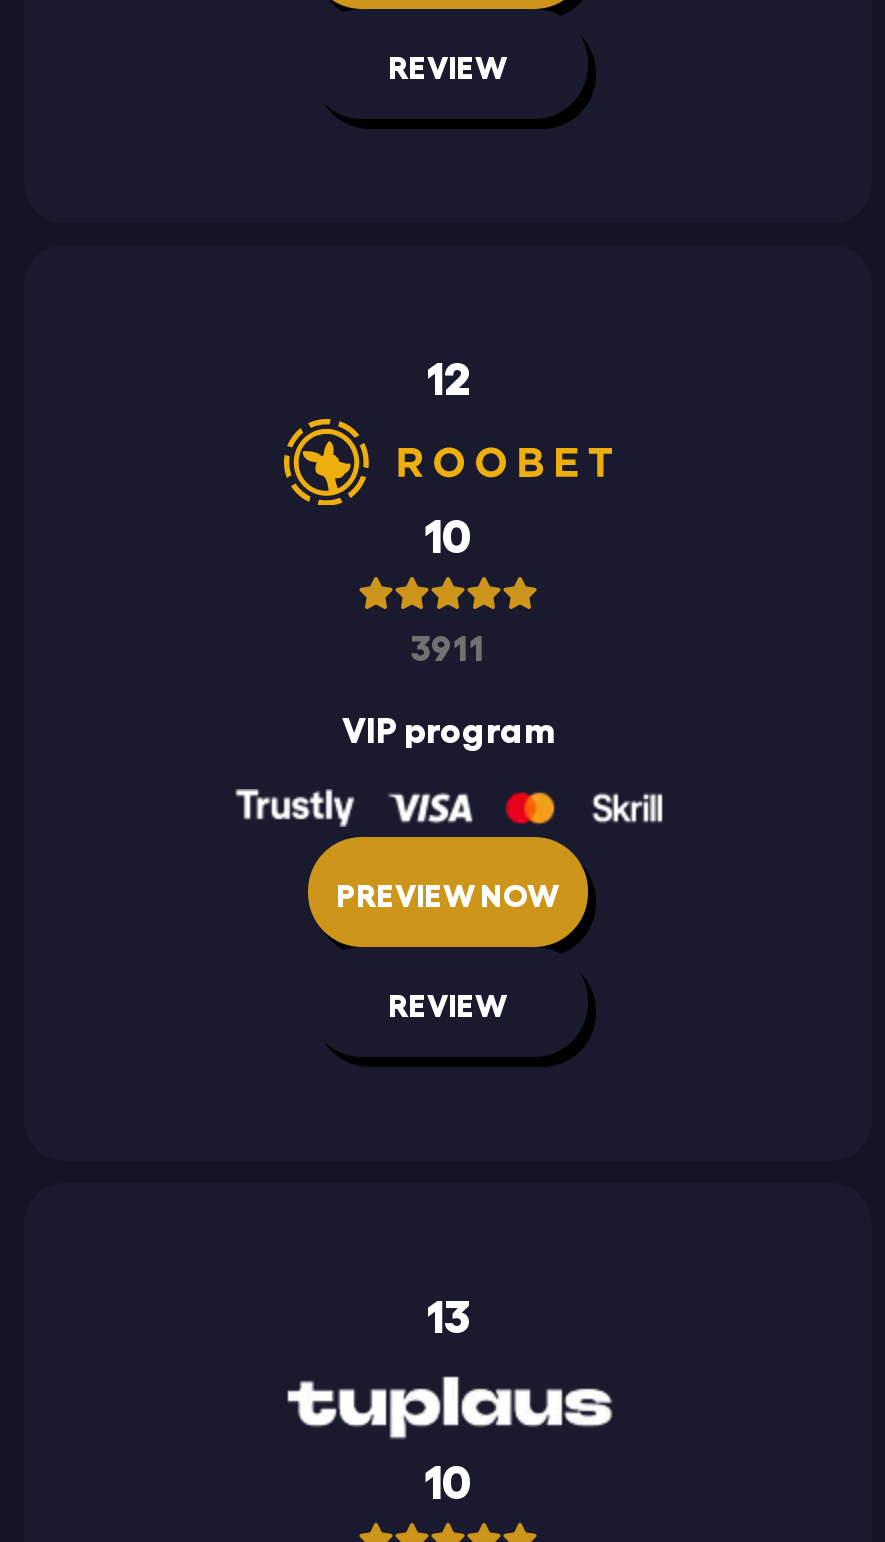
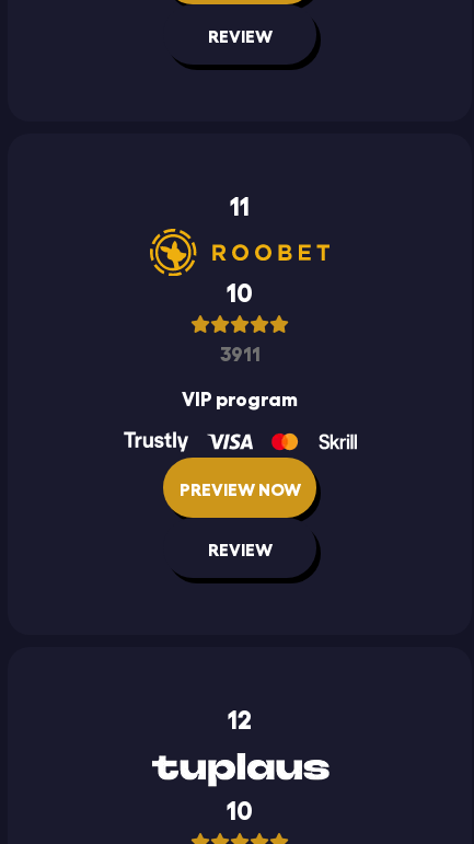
- 12
+ 11

- 13
+ 12
